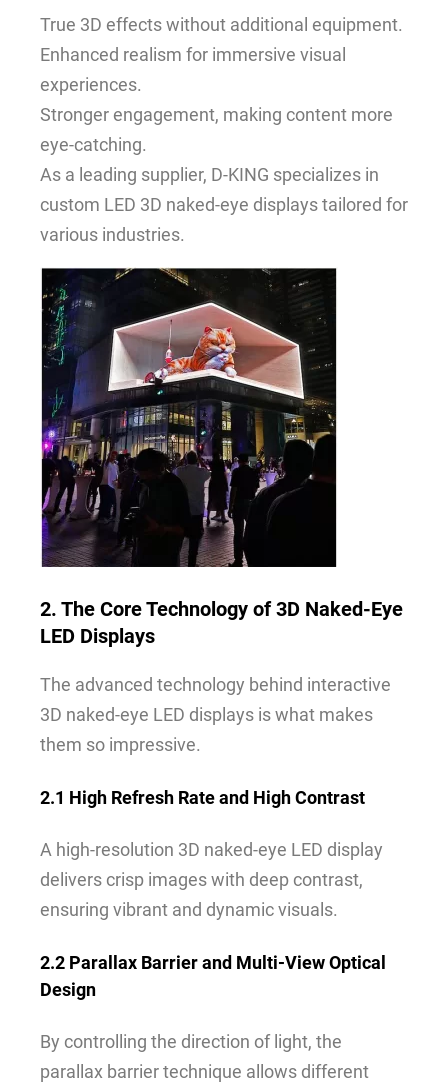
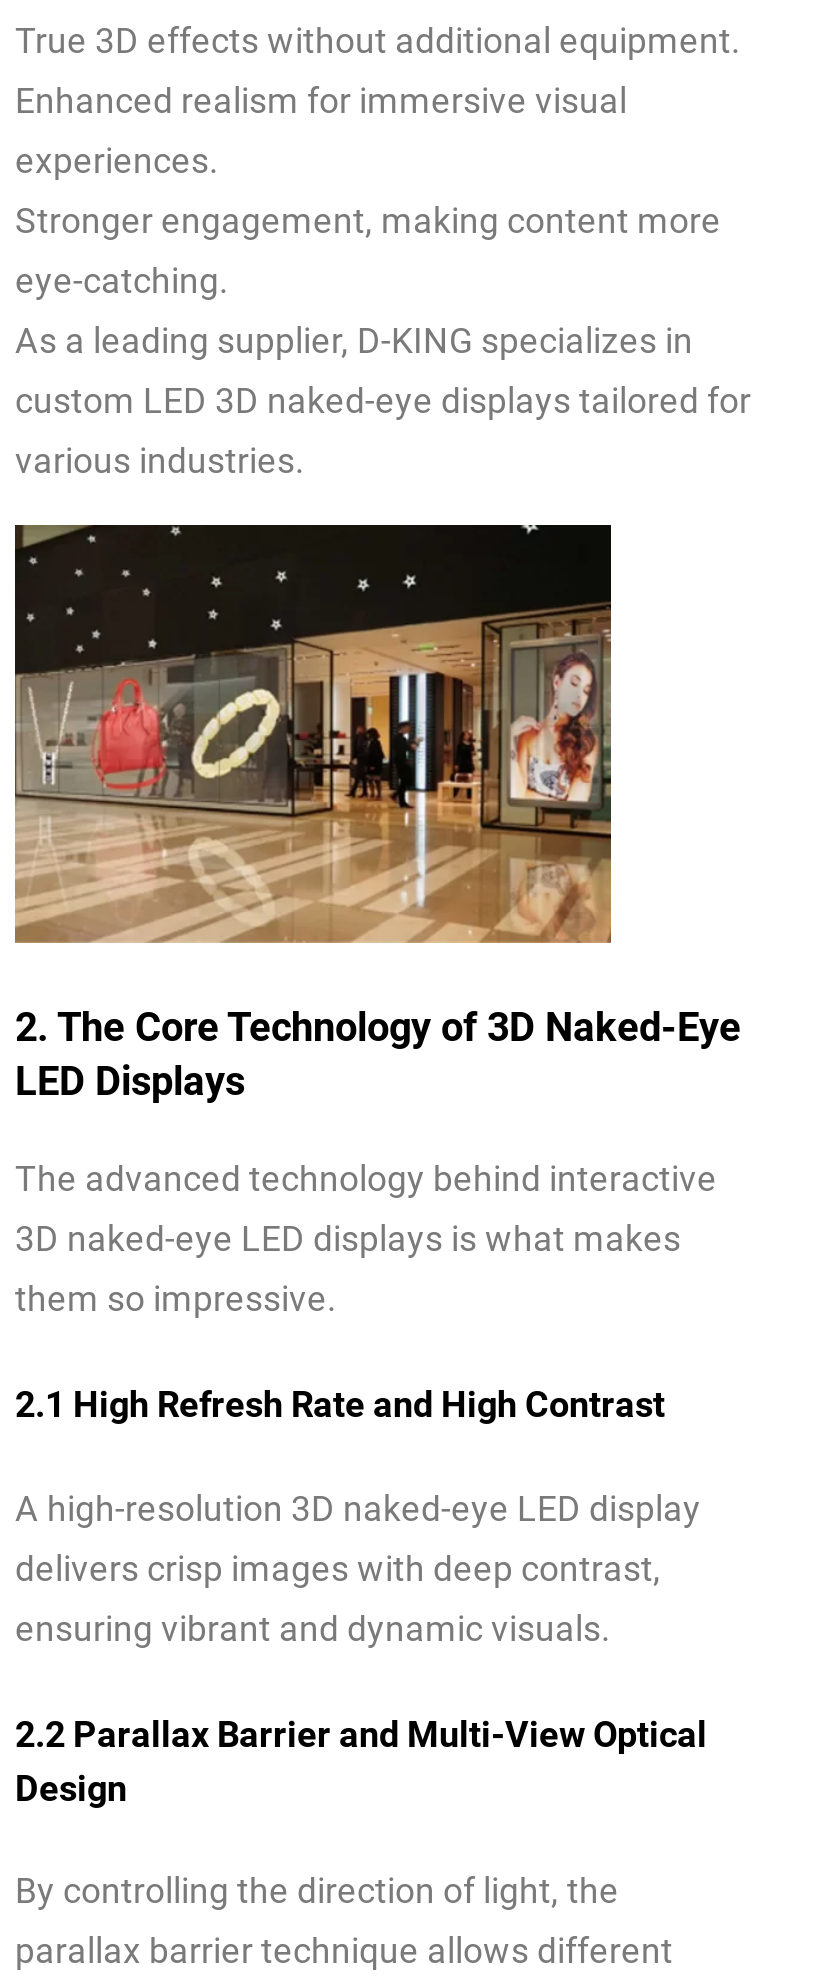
- [image]
+ [image]
